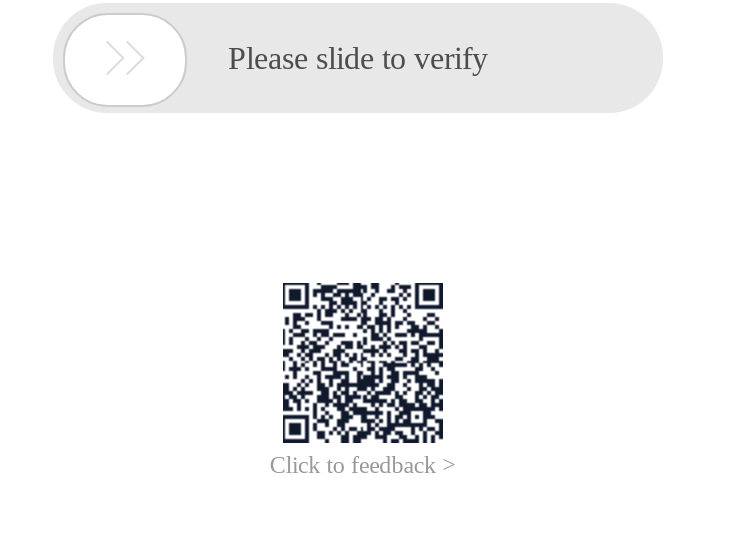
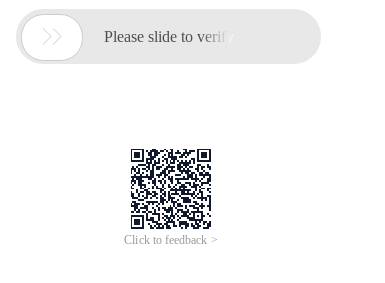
- [image]
+ [image]
